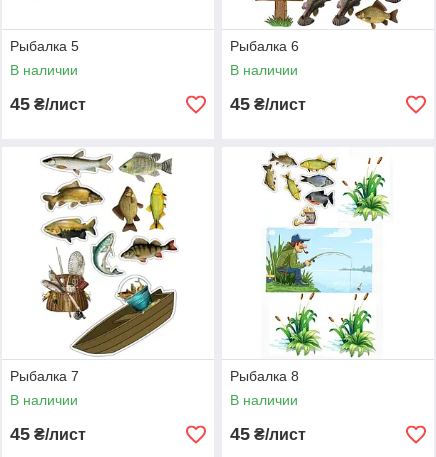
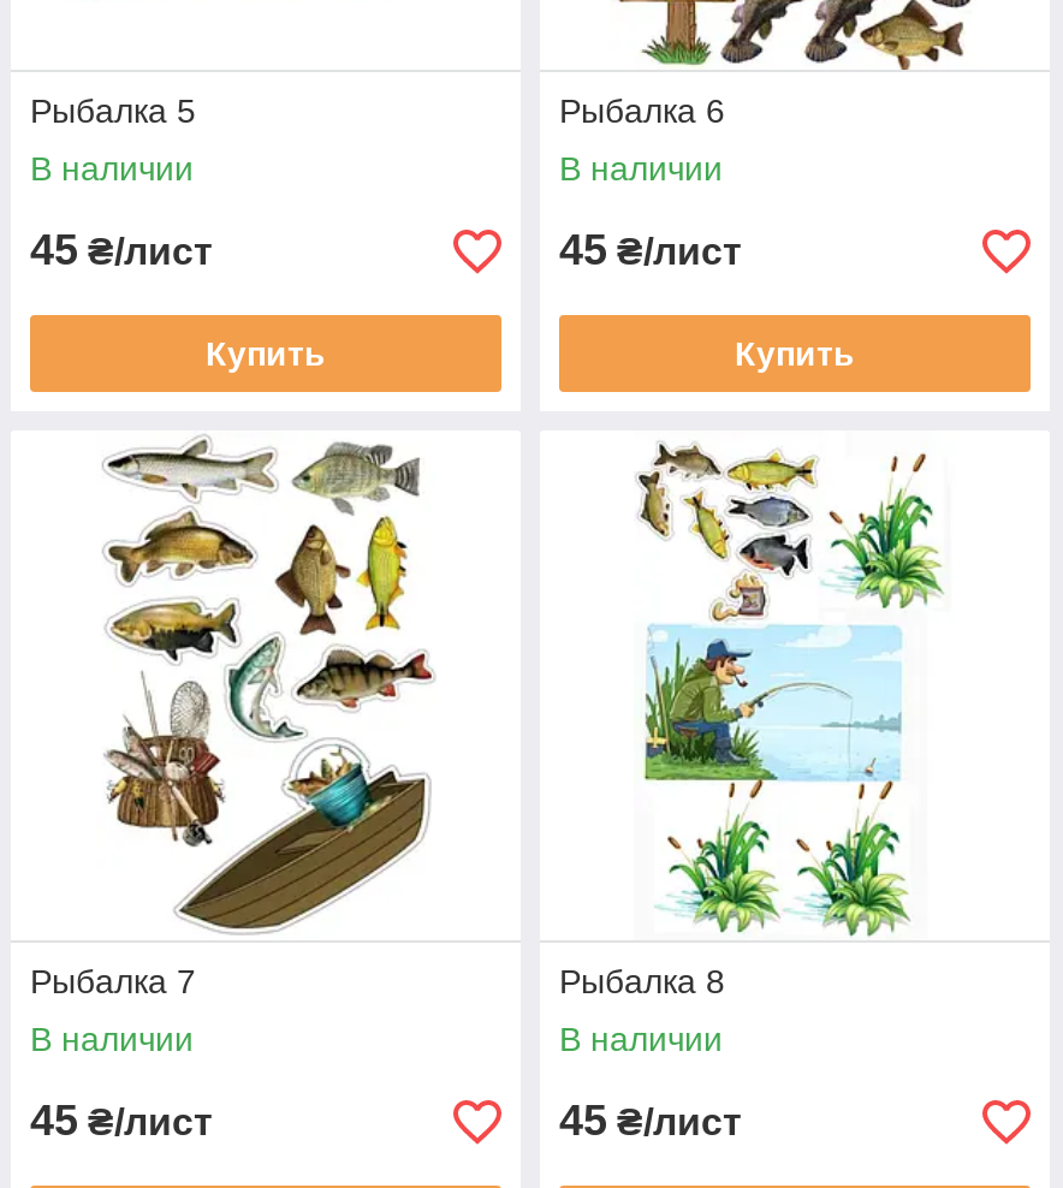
+ Купить

+ Купить
